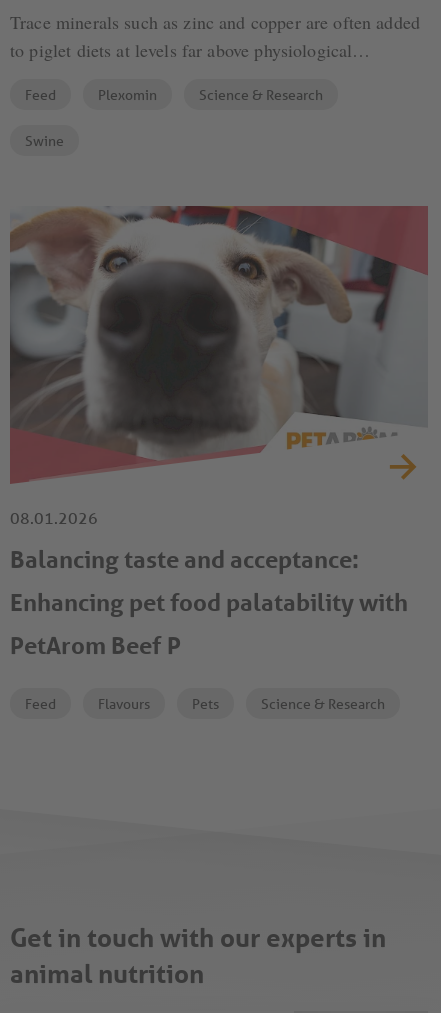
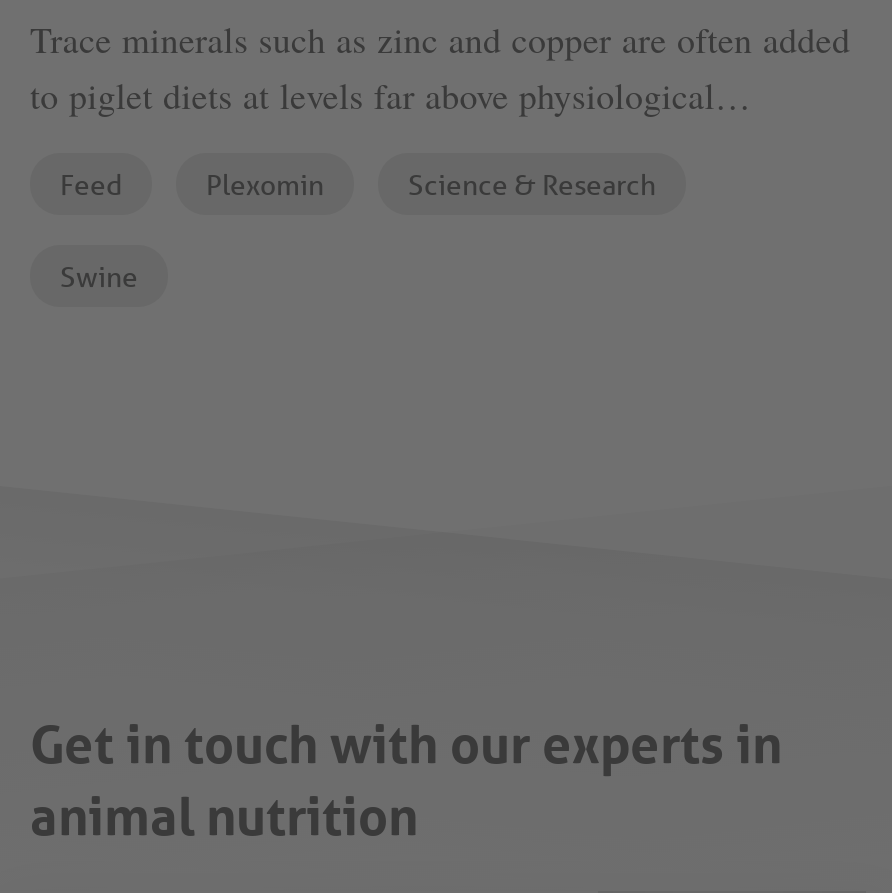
- [image]
- 08.01.2026
- Balancing taste and acceptance:
- Enhancing pet food palatability with
- PetArom Beef P
- Feed
- Flavours
- Pets
- Science & Research
